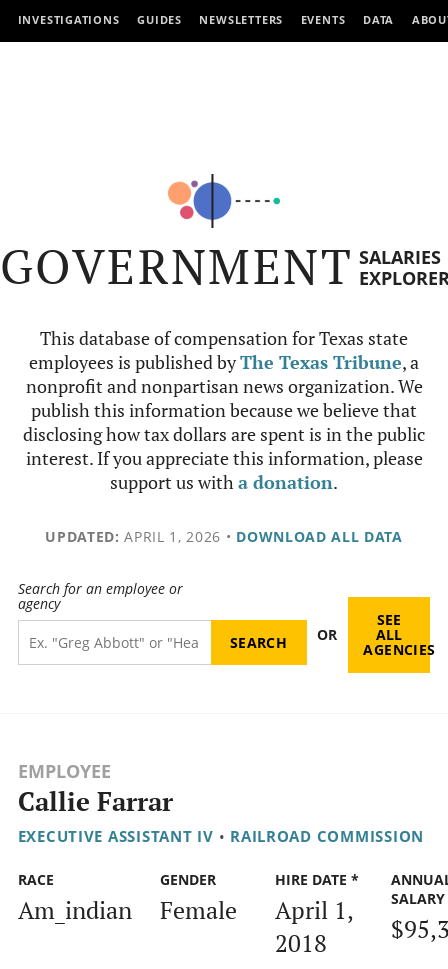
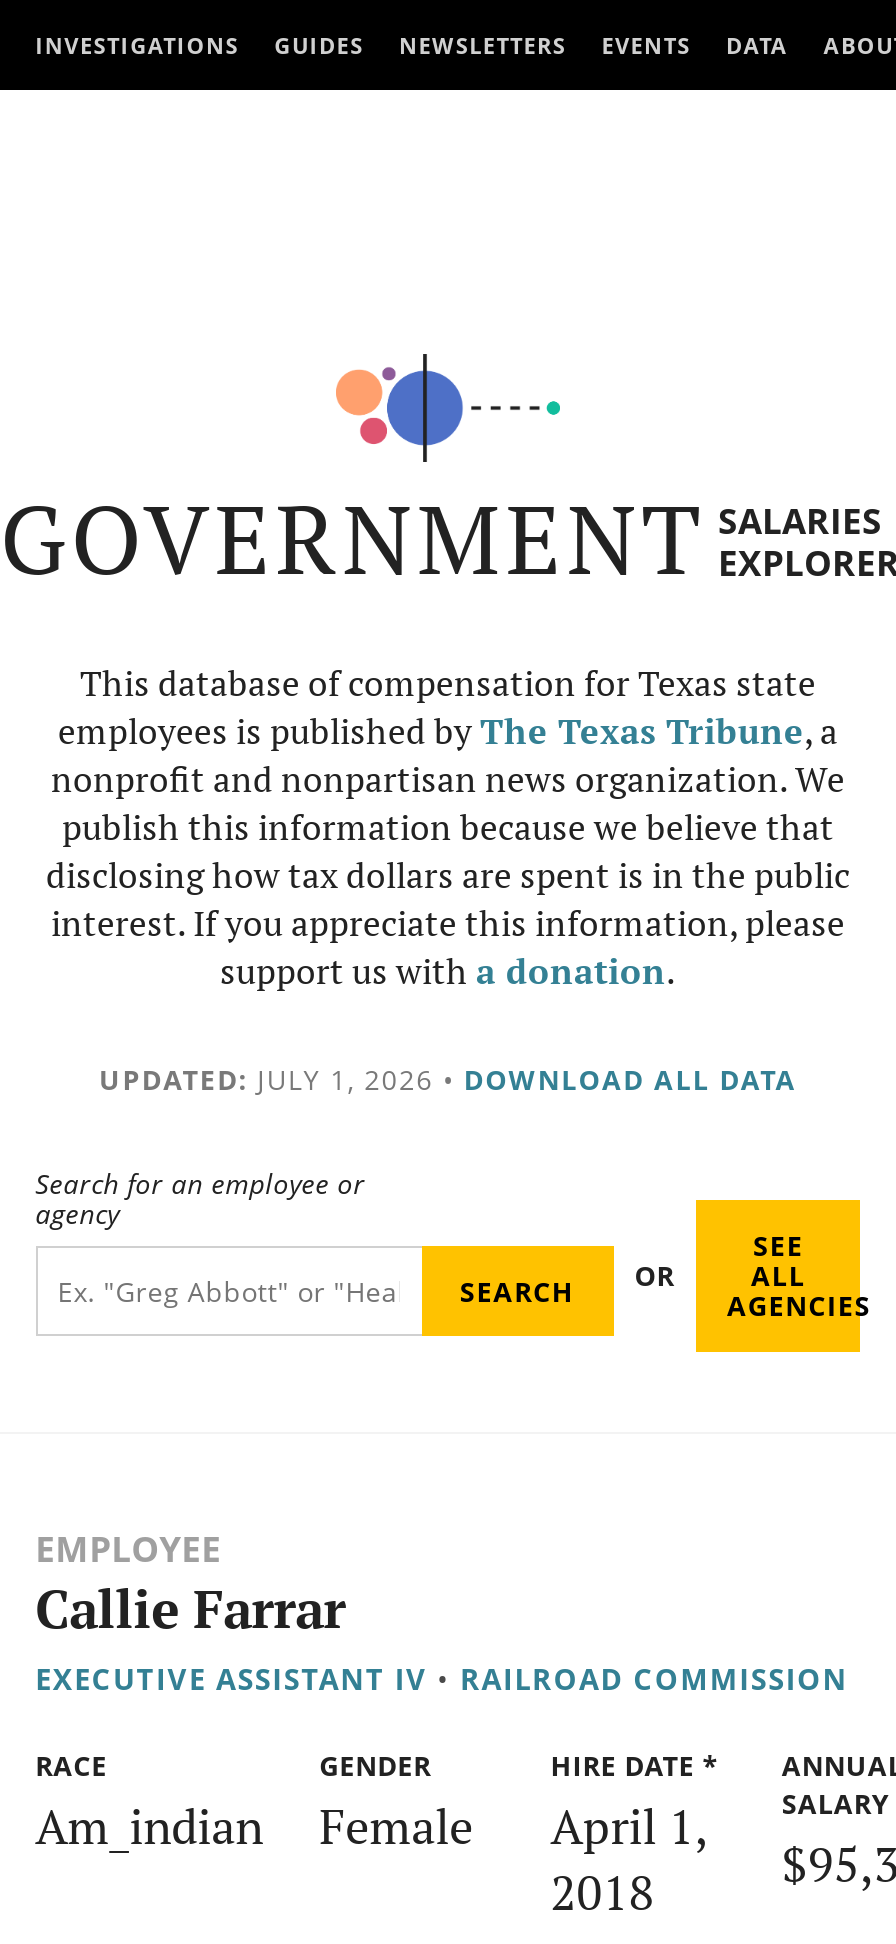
- UPDATED: APRIL 1, 2026 • DOWNLOAD ALL DATA
+ UPDATED: JULY 1, 2026 • DOWNLOAD ALL DATA
